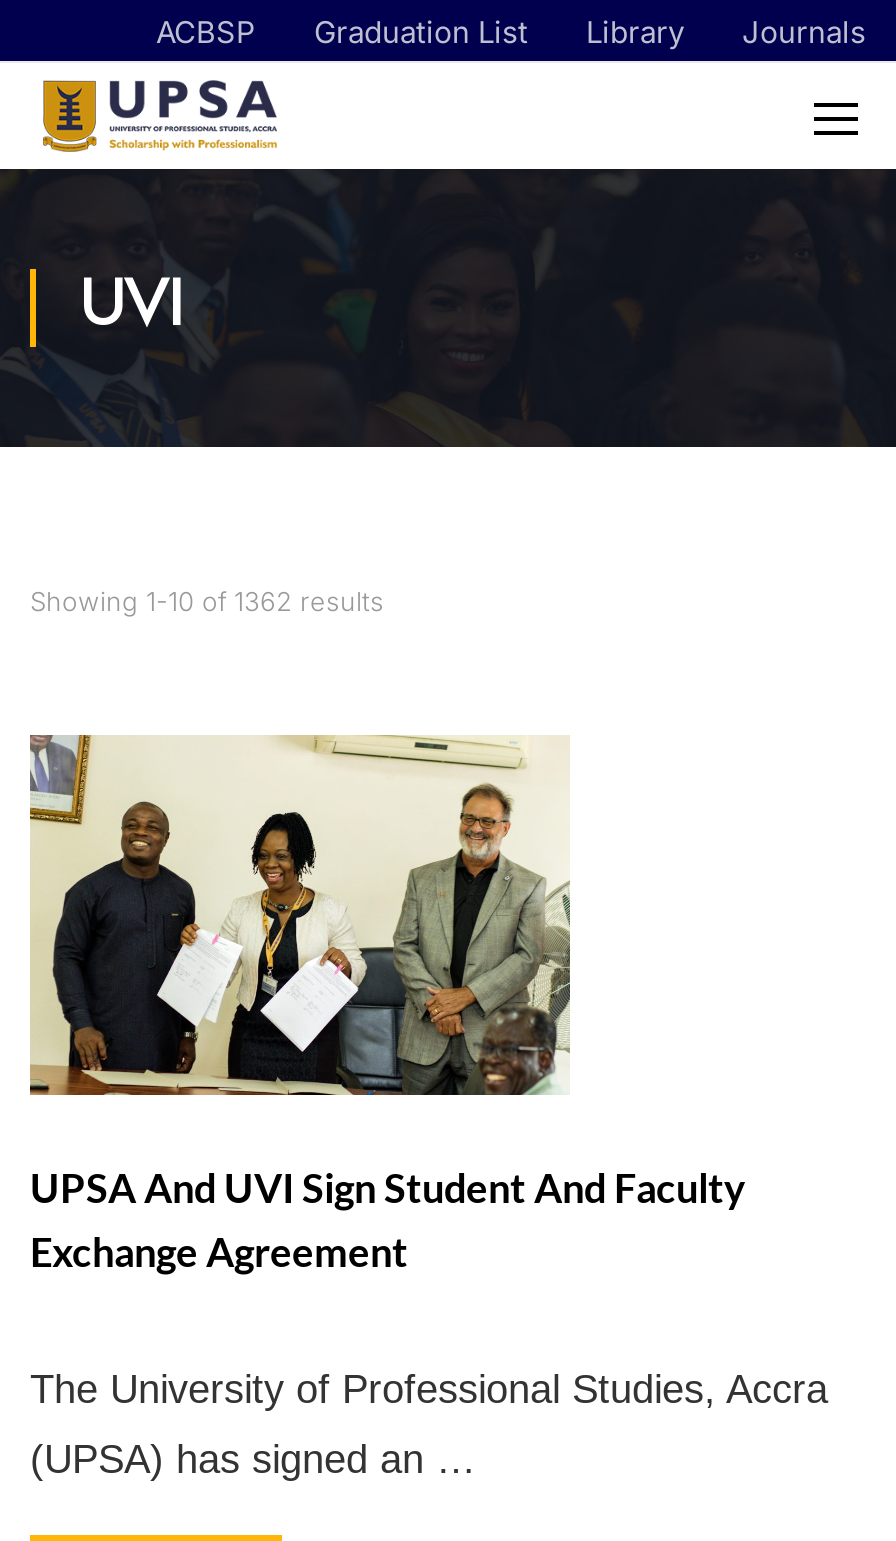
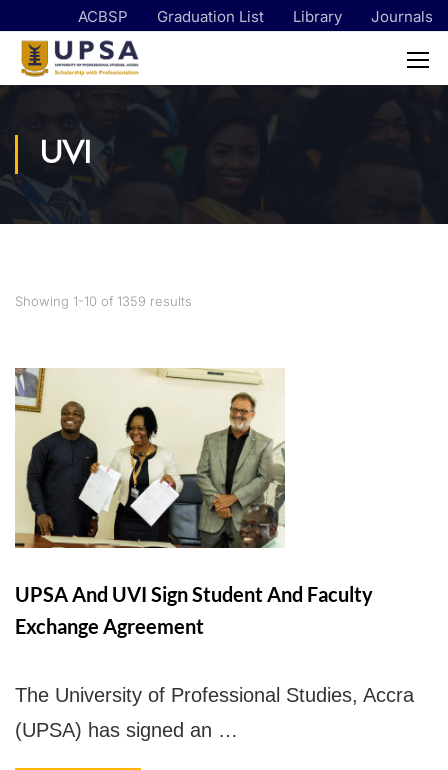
- Showing 1-10 of 1362 results
+ Showing 1-10 of 1359 results
